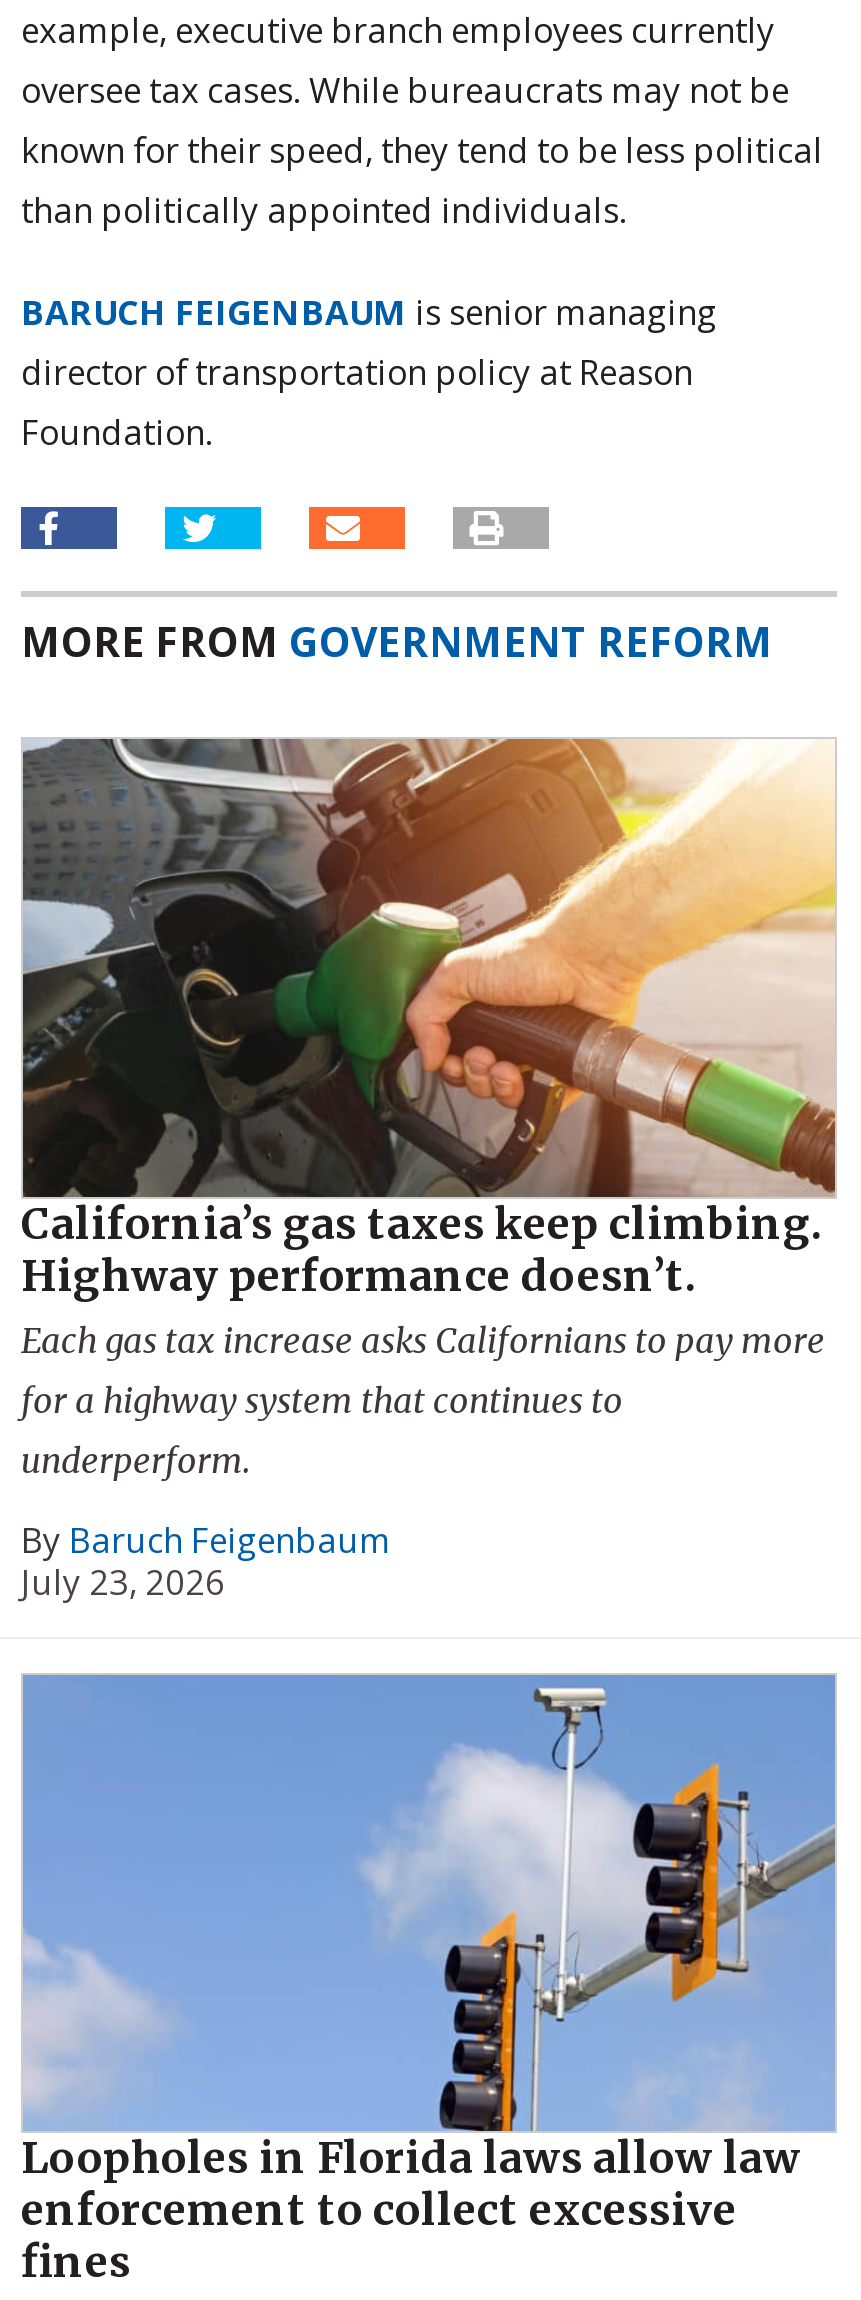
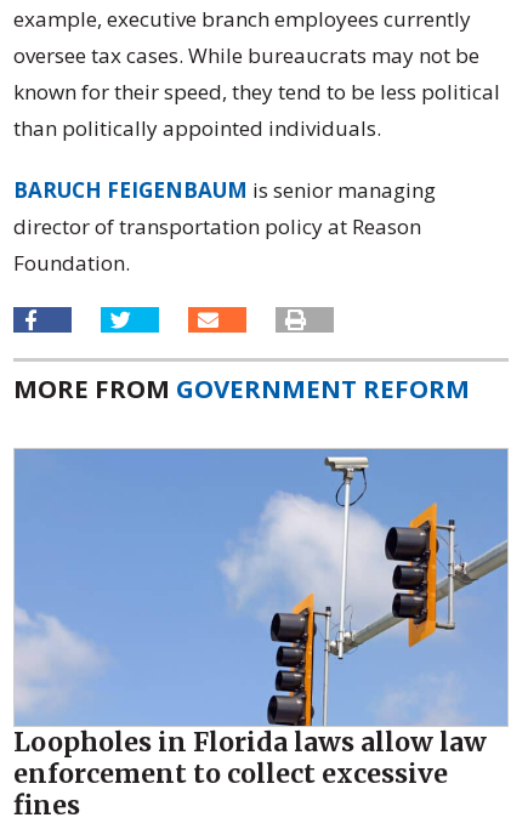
- [image]
- California’s gas taxes keep climbing.
- Highway performance doesn’t.
- Each gas tax increase asks Californians to pay more
- for a highway system that continues to
- underperform.
- By Baruch Feigenbaum
- July 23, 2026
